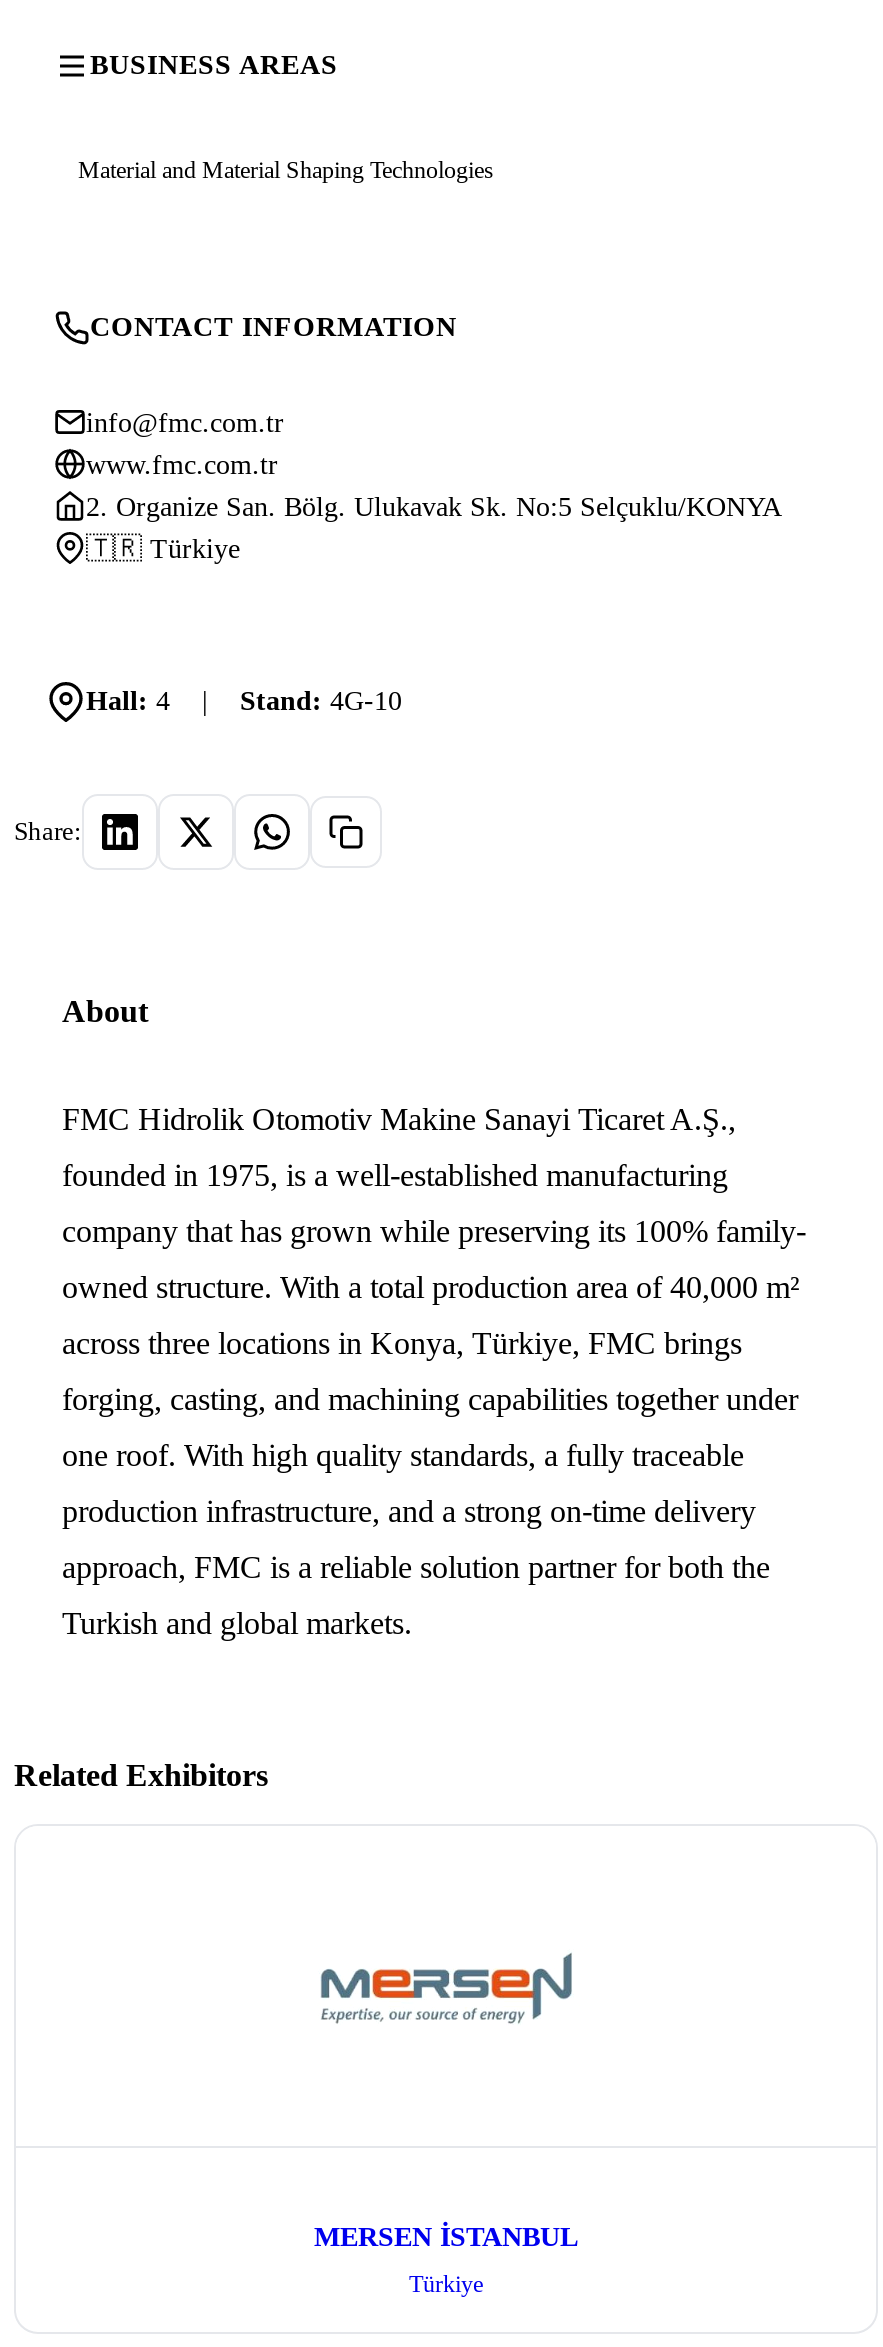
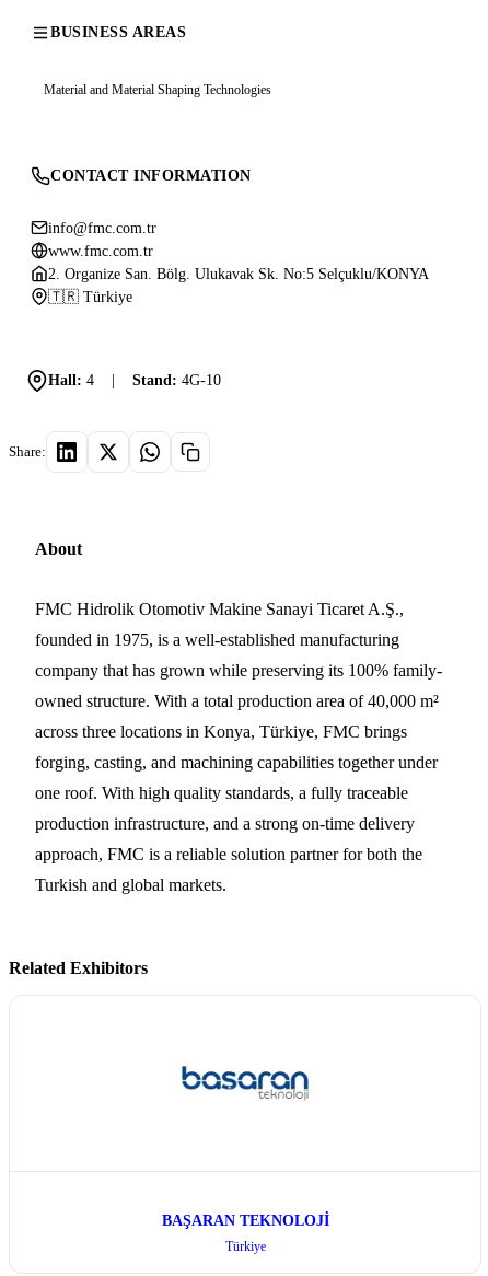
- [image]
+ [image]

- MERSEN İSTANBUL
+ BAŞARAN TEKNOLOJİ
